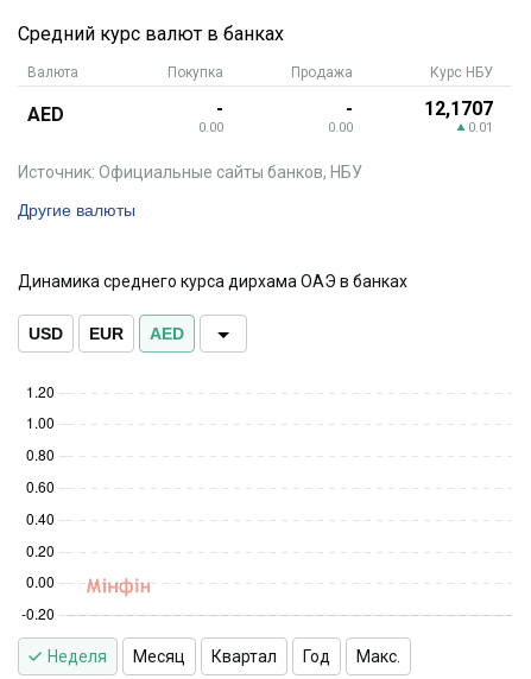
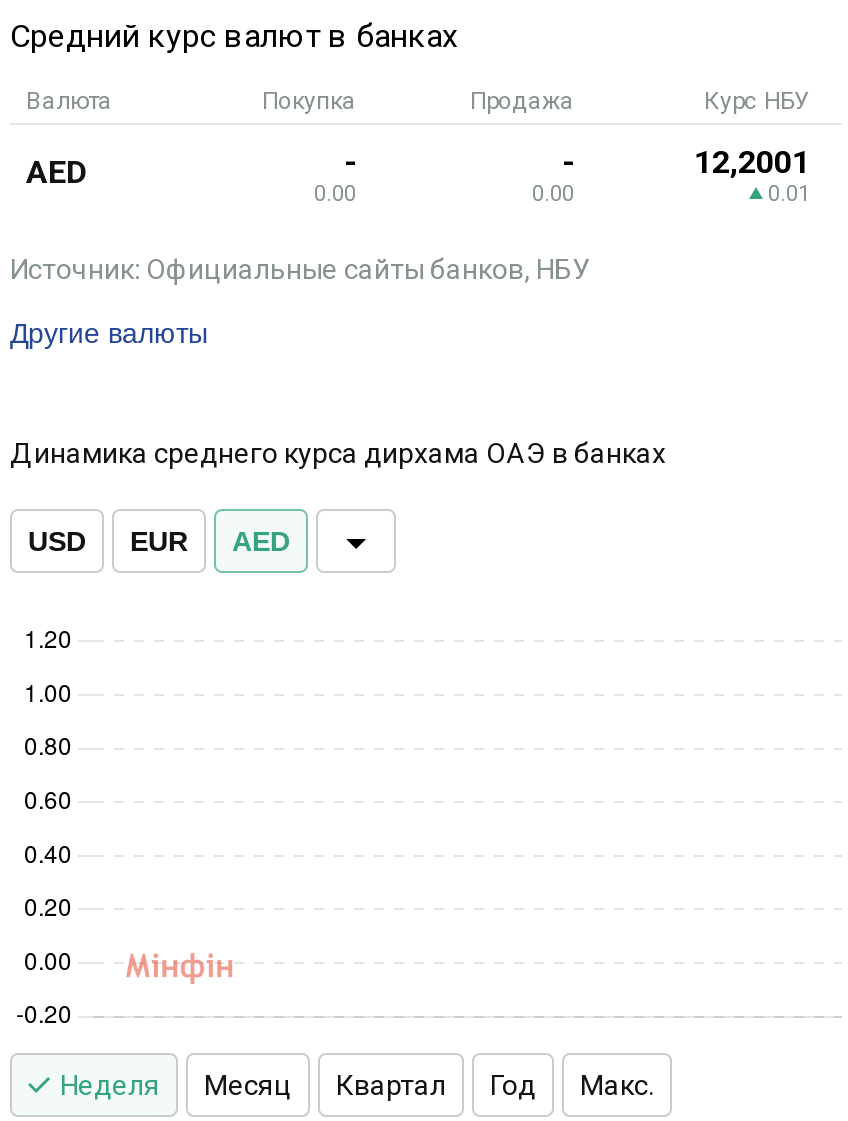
- 12,1707
+ 12,2001
